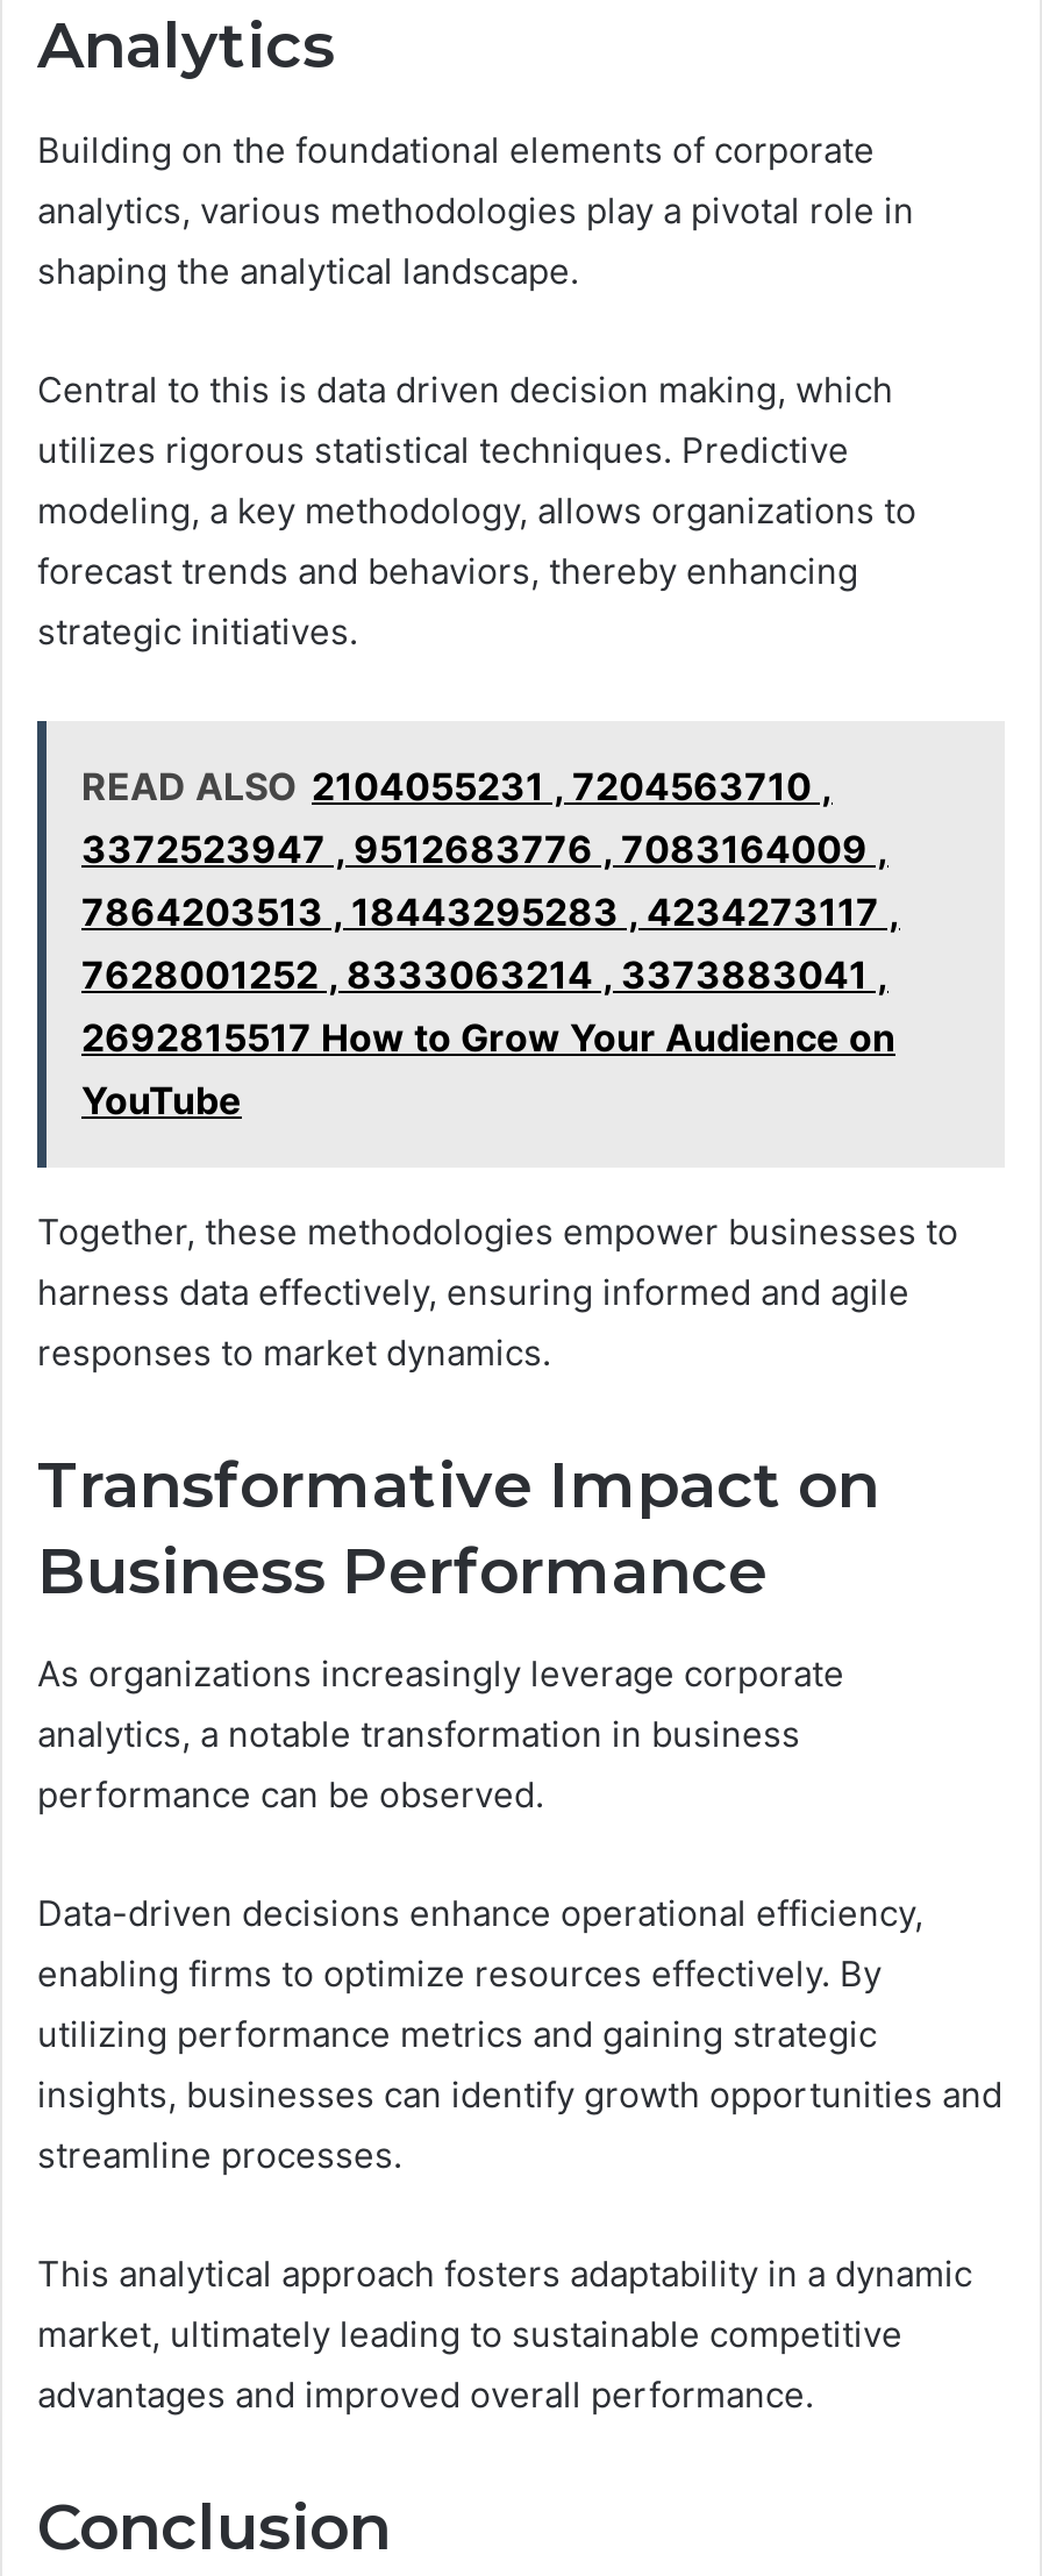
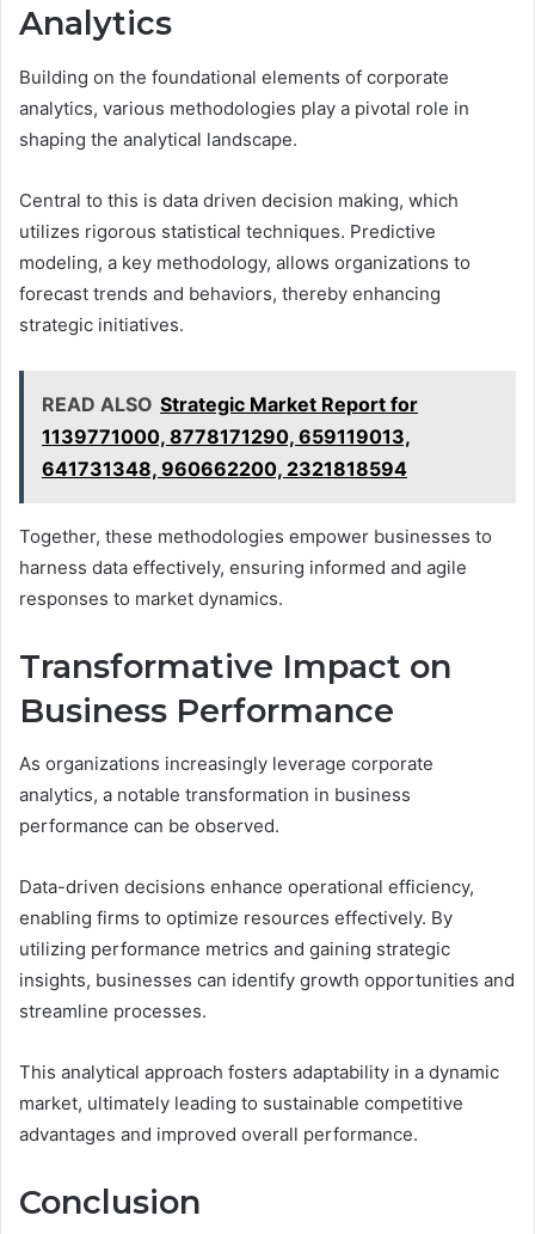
- READ ALSO 2104055231 , 7204563710 ,
- 3372523947 , 9512683776 , 7083164009 ,
- 7864203513 , 18443295283 , 4234273117 ,
- 7628001252 , 8333063214 , 3373883041 ,
- 2692815517 How to Grow Your Audience on
- YouTube
+ READ ALSO Strategic Market Report for
+ 1139771000, 8778171290, 659119013,
+ 641731348, 960662200, 2321818594
